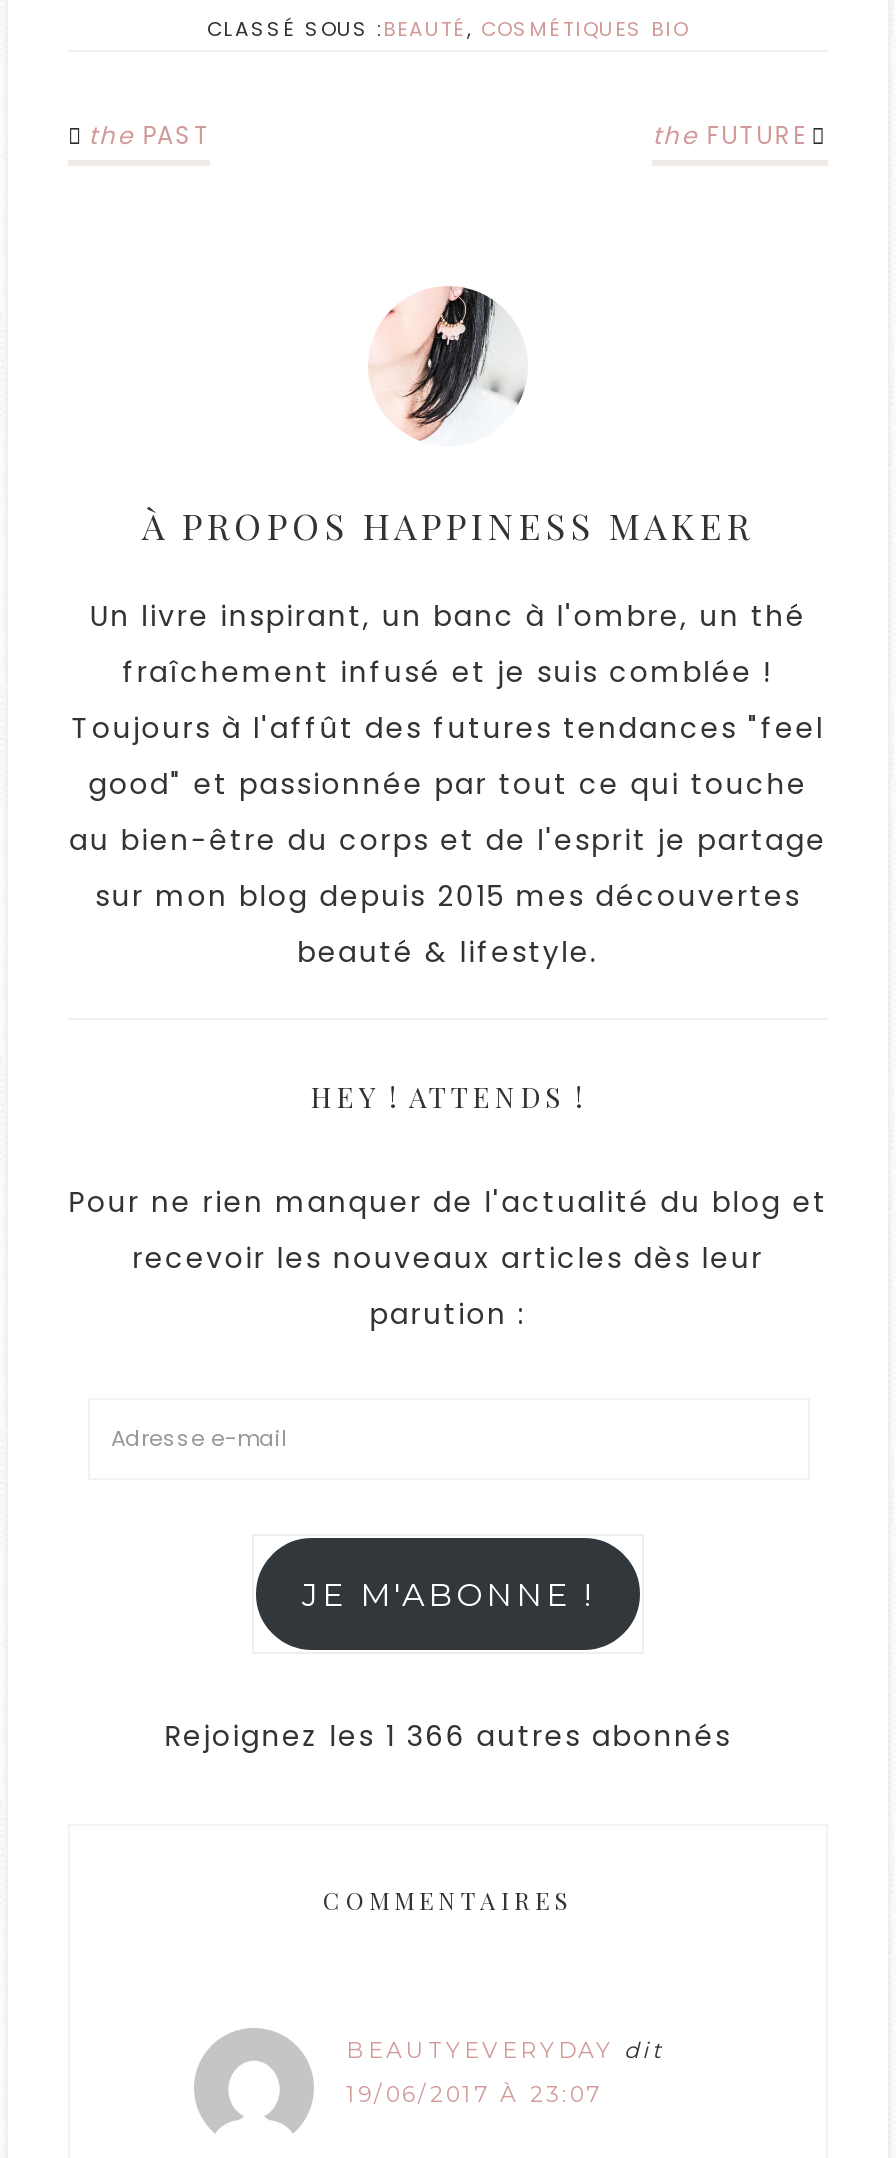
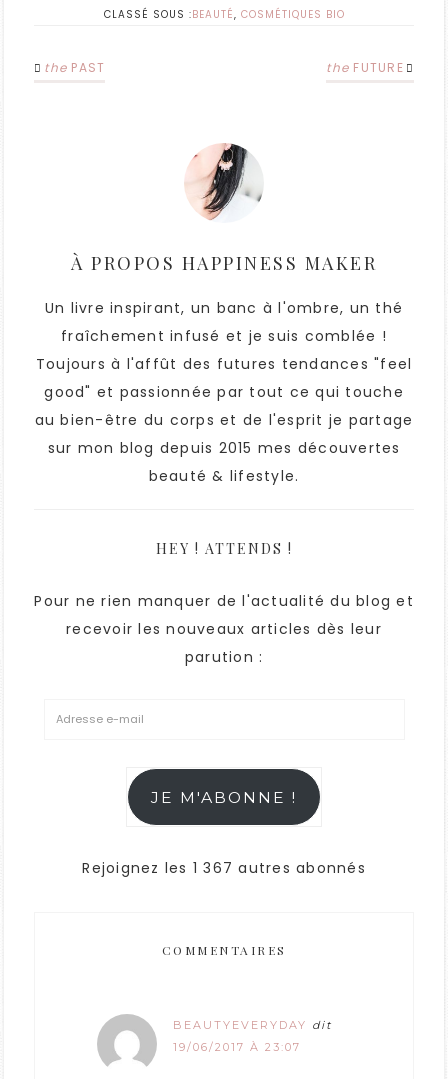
- Rejoignez les 1 366 autres abonnés
+ Rejoignez les 1 367 autres abonnés
